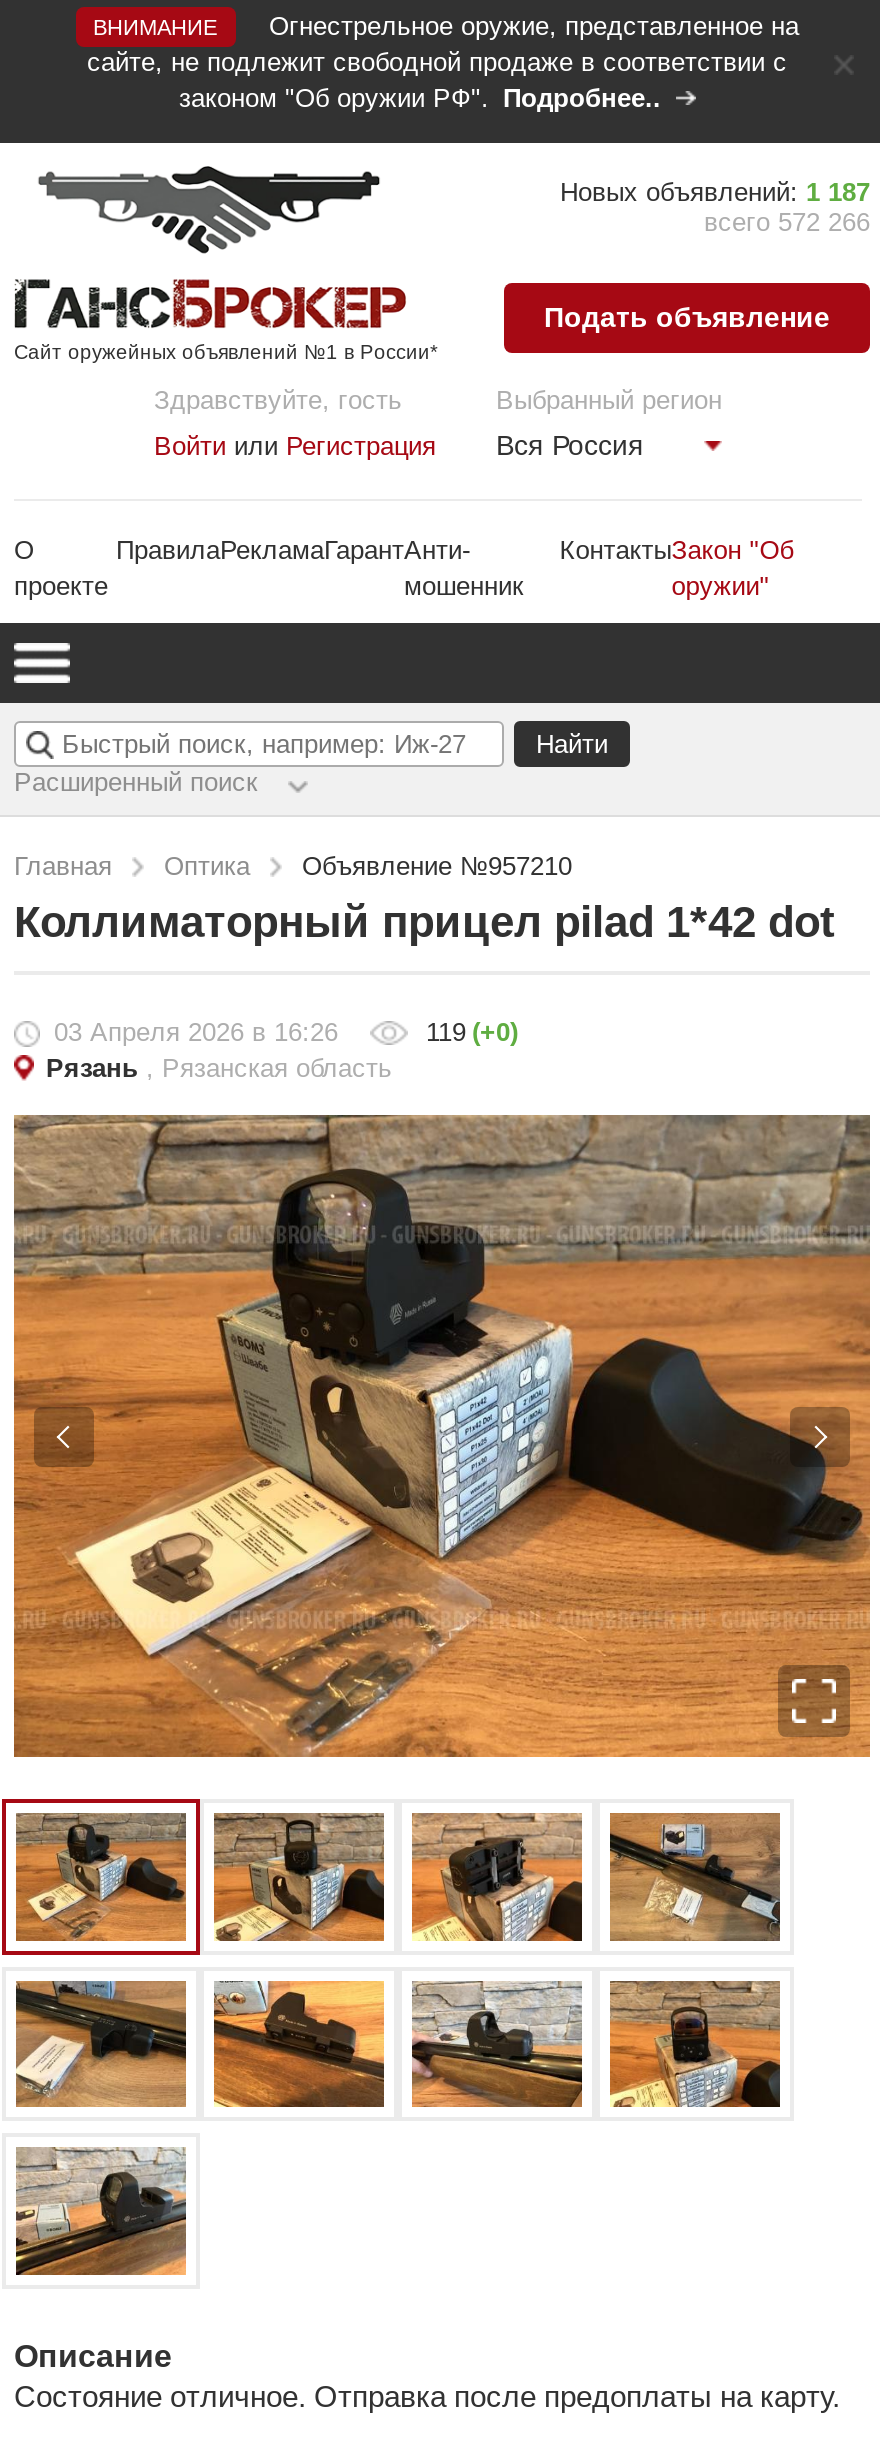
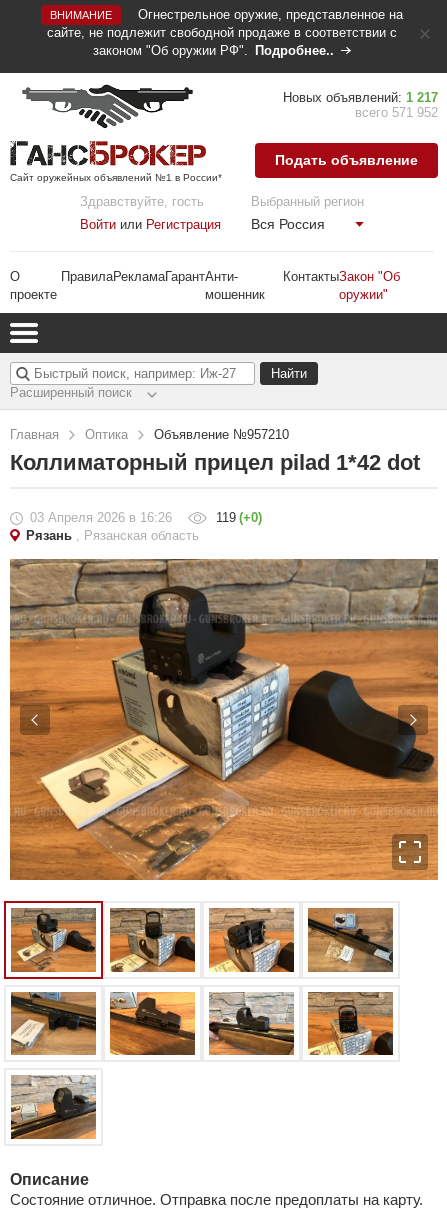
- Новых объявлений: 1 187
+ Новых объявлений: 1 217

- всего 572 266
+ всего 571 952
